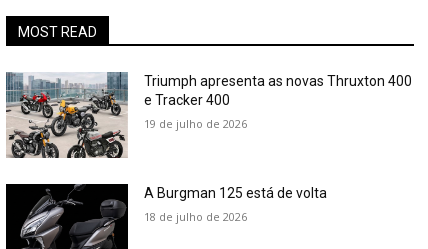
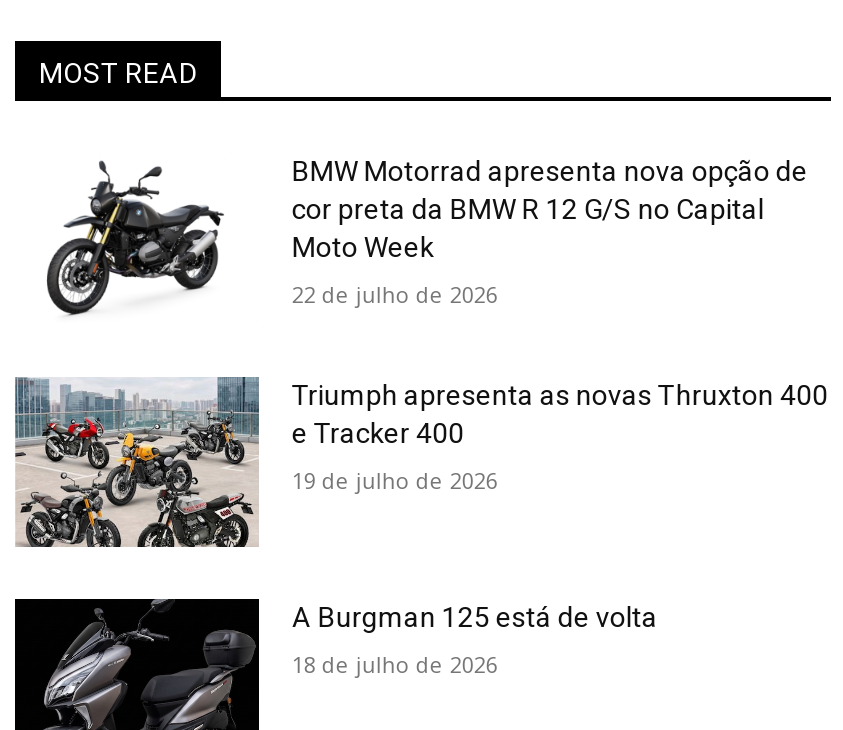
+ [image]
+ BMW Motorrad apresenta nova opção de
+ cor preta da BMW R 12 G/S no Capital
+ Moto Week
+ 22 de julho de 2026
